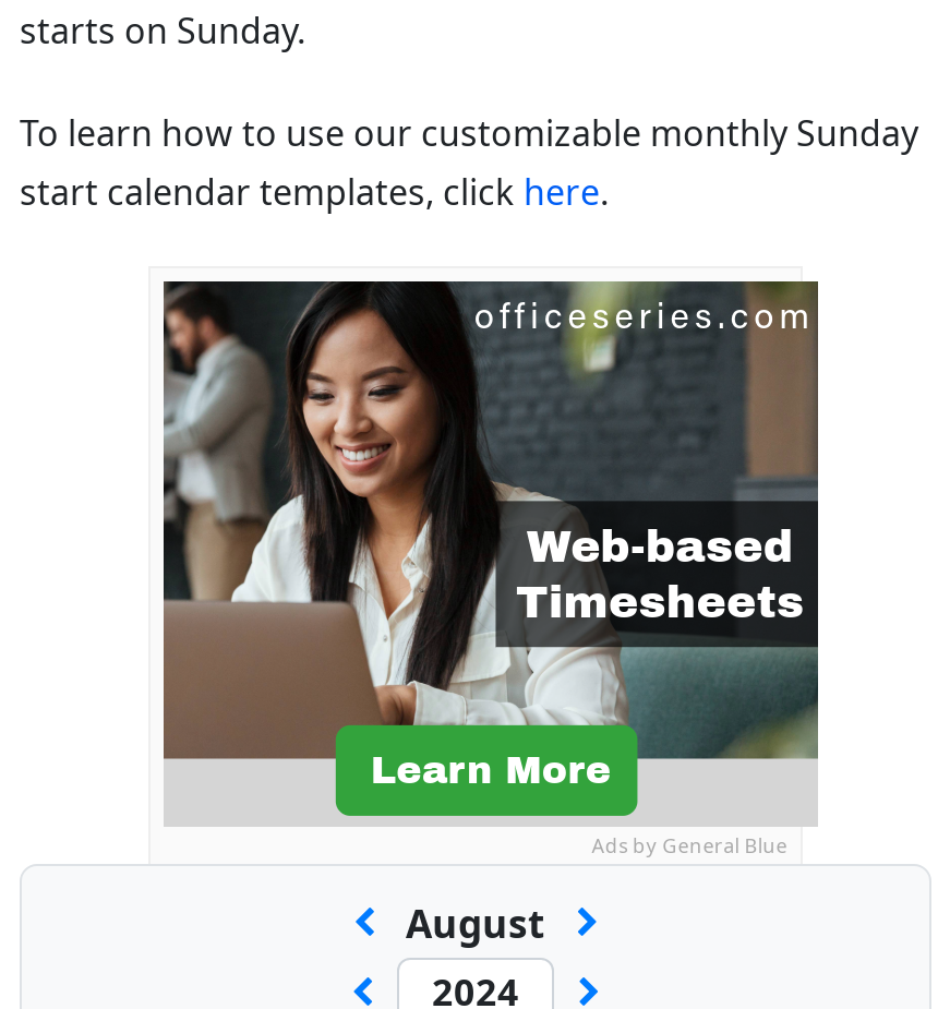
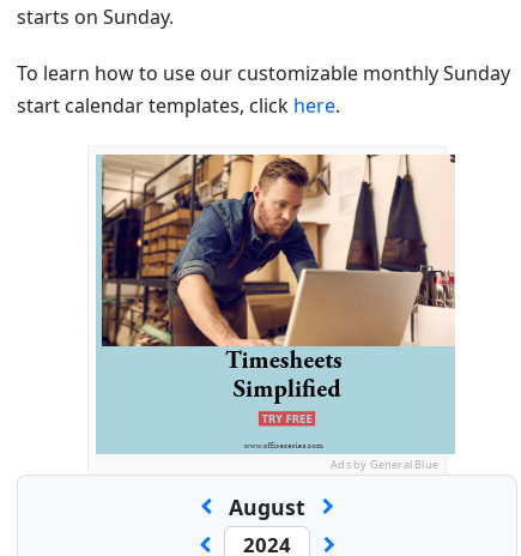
- [image]
+ [image]
